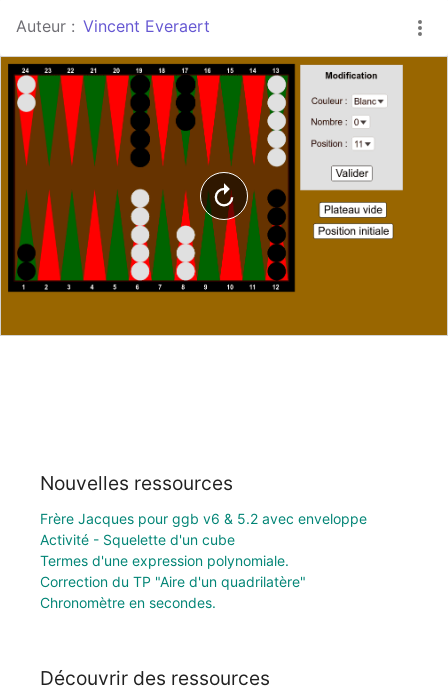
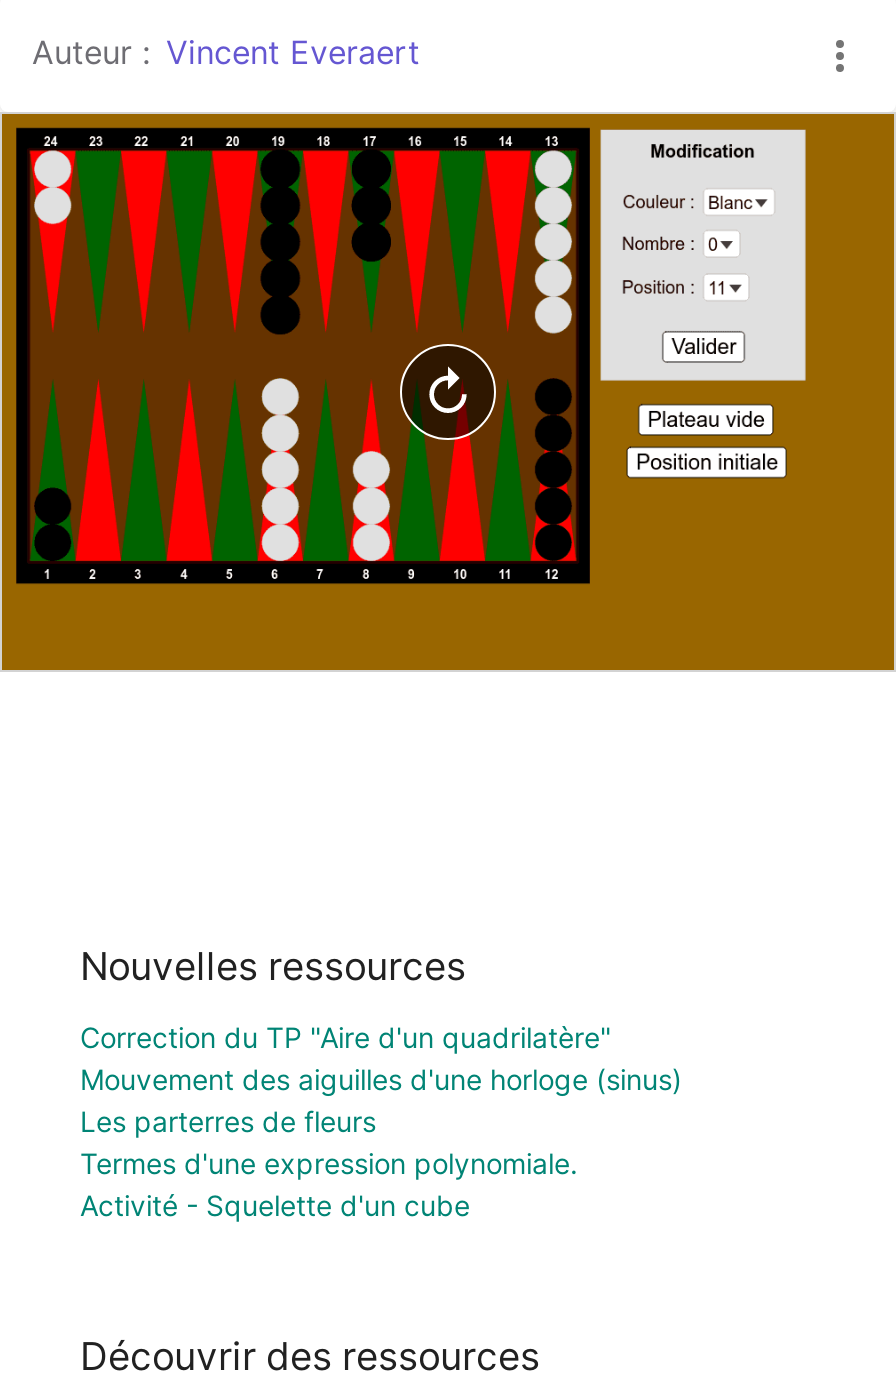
- Frère Jacques pour ggb v6 & 5.2 avec enveloppe
+ Mouvement des aiguilles d'une horloge (sinus)
+ Les parterres de fleurs

moved down: Activité - Squelette d'un cube

moved up: Termes d'une expression polynomiale. | Correction du TP "Aire d'un quadrilatère"

- Chronomètre en secondes.
